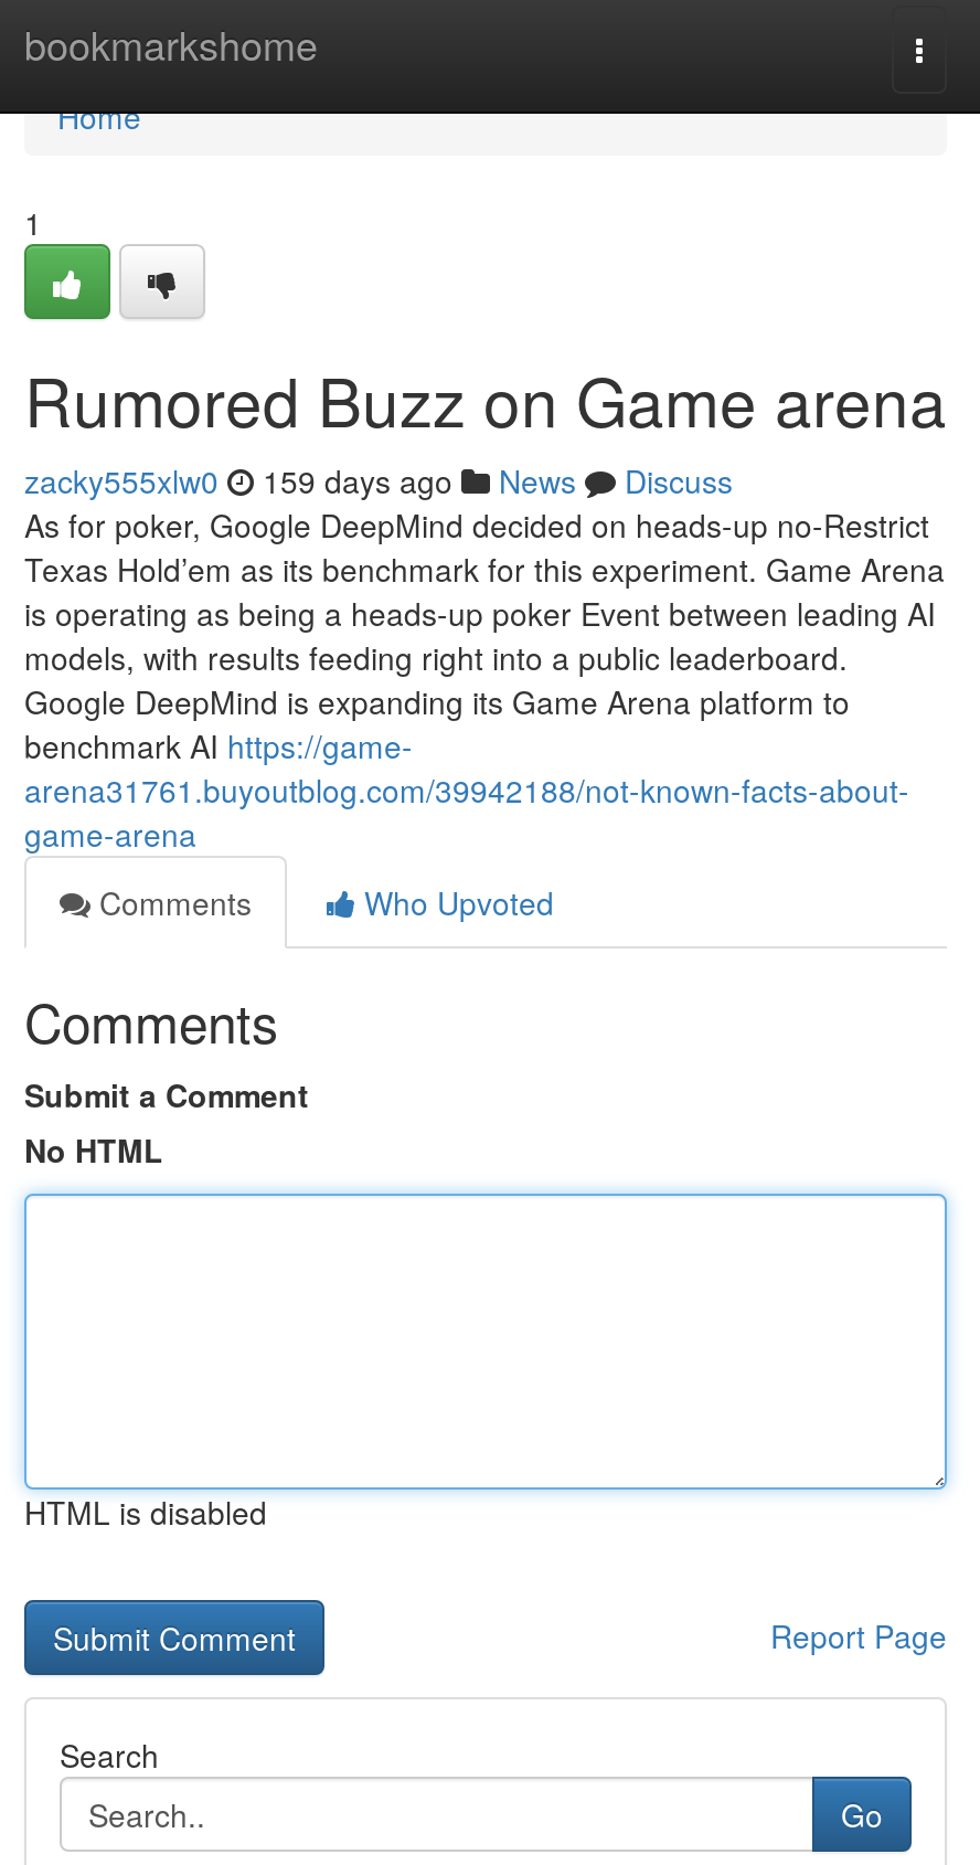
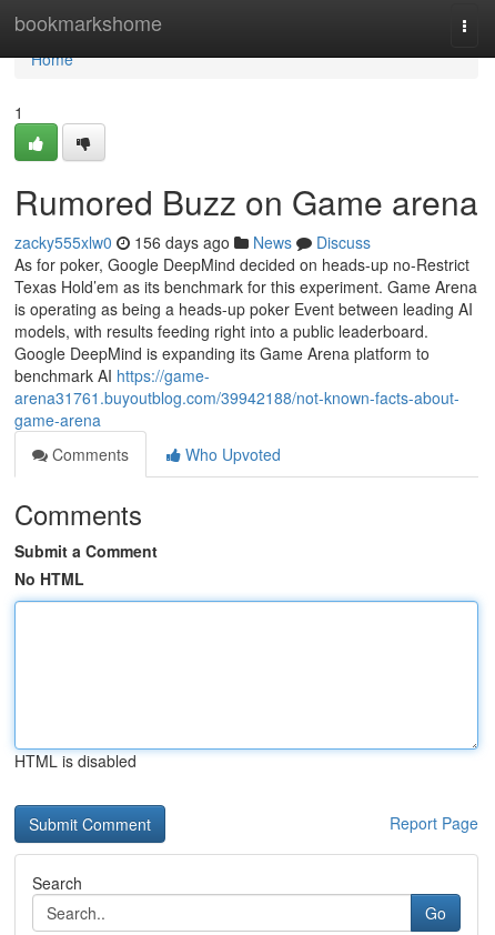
- zacky555xlw0 159 days ago News Discuss
+ zacky555xlw0 156 days ago News Discuss
